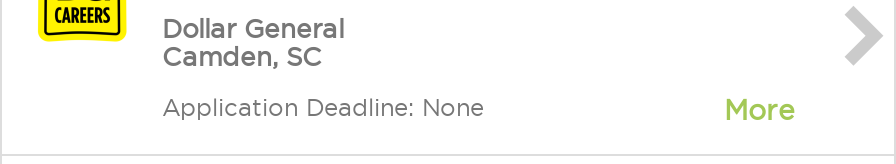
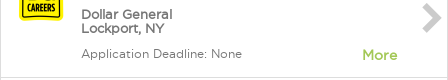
- Camden, SC
+ Lockport, NY
